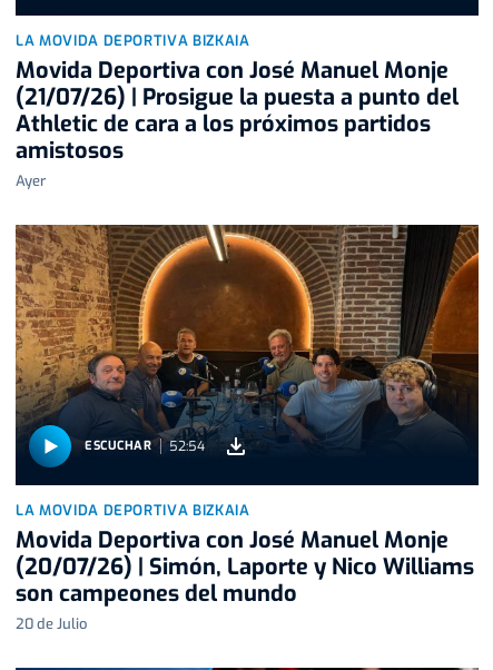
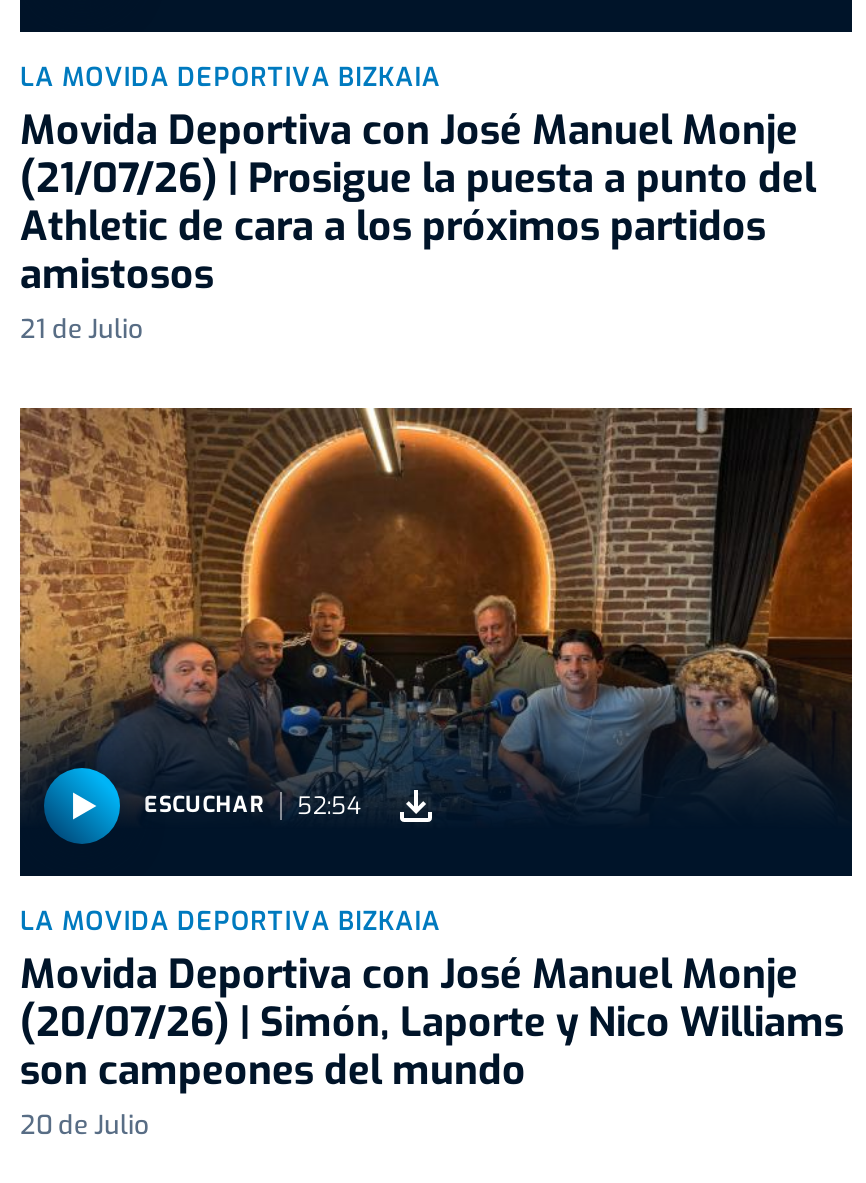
- Ayer
+ 21 de Julio
